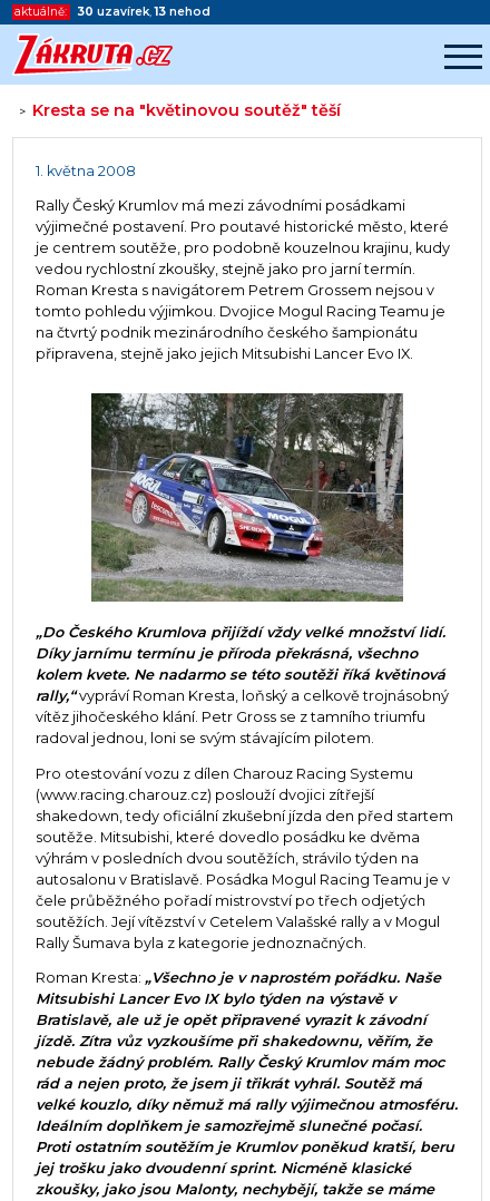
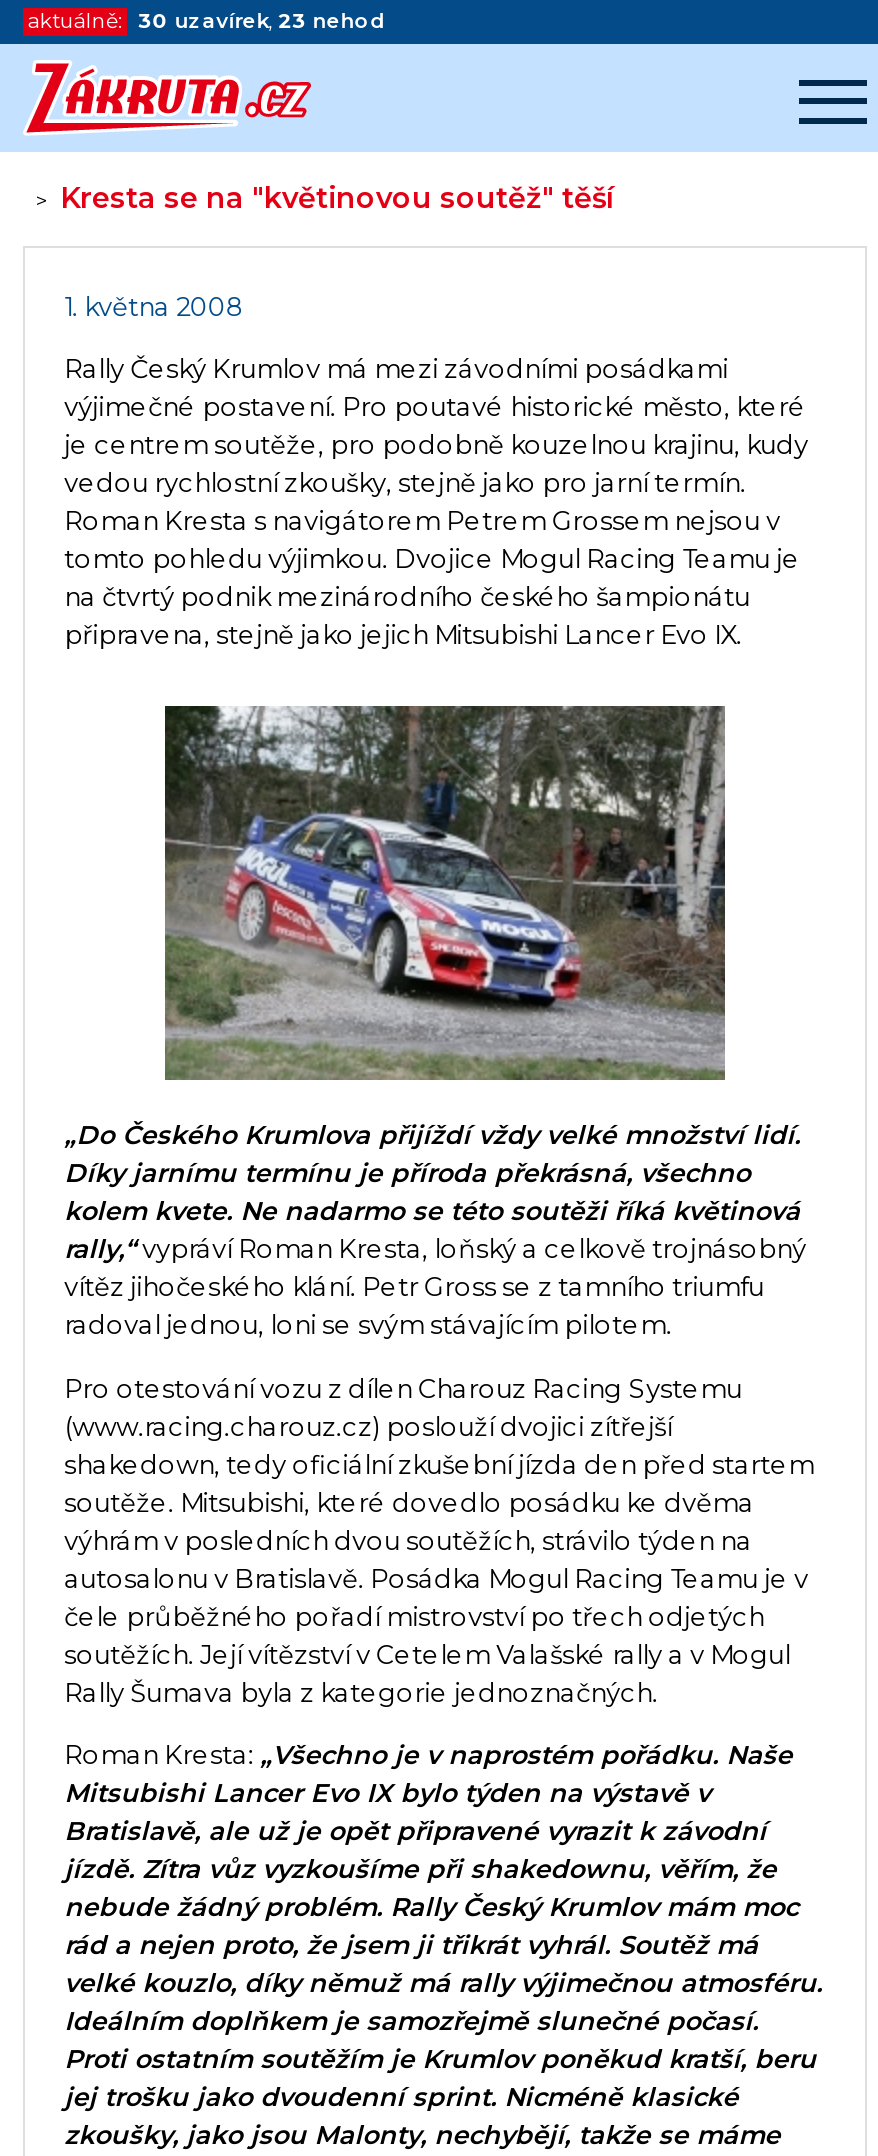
- 30 uzavírek, 13 nehod
+ 30 uzavírek, 23 nehod
